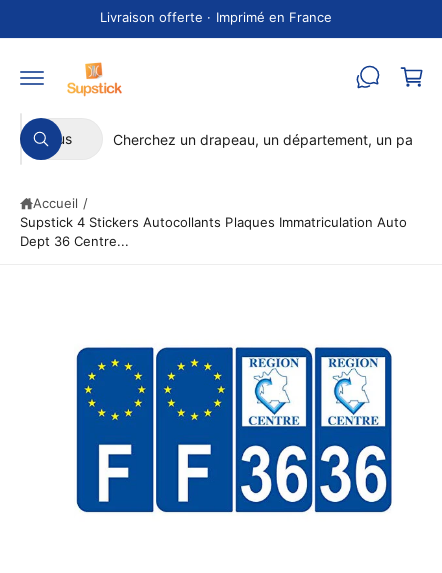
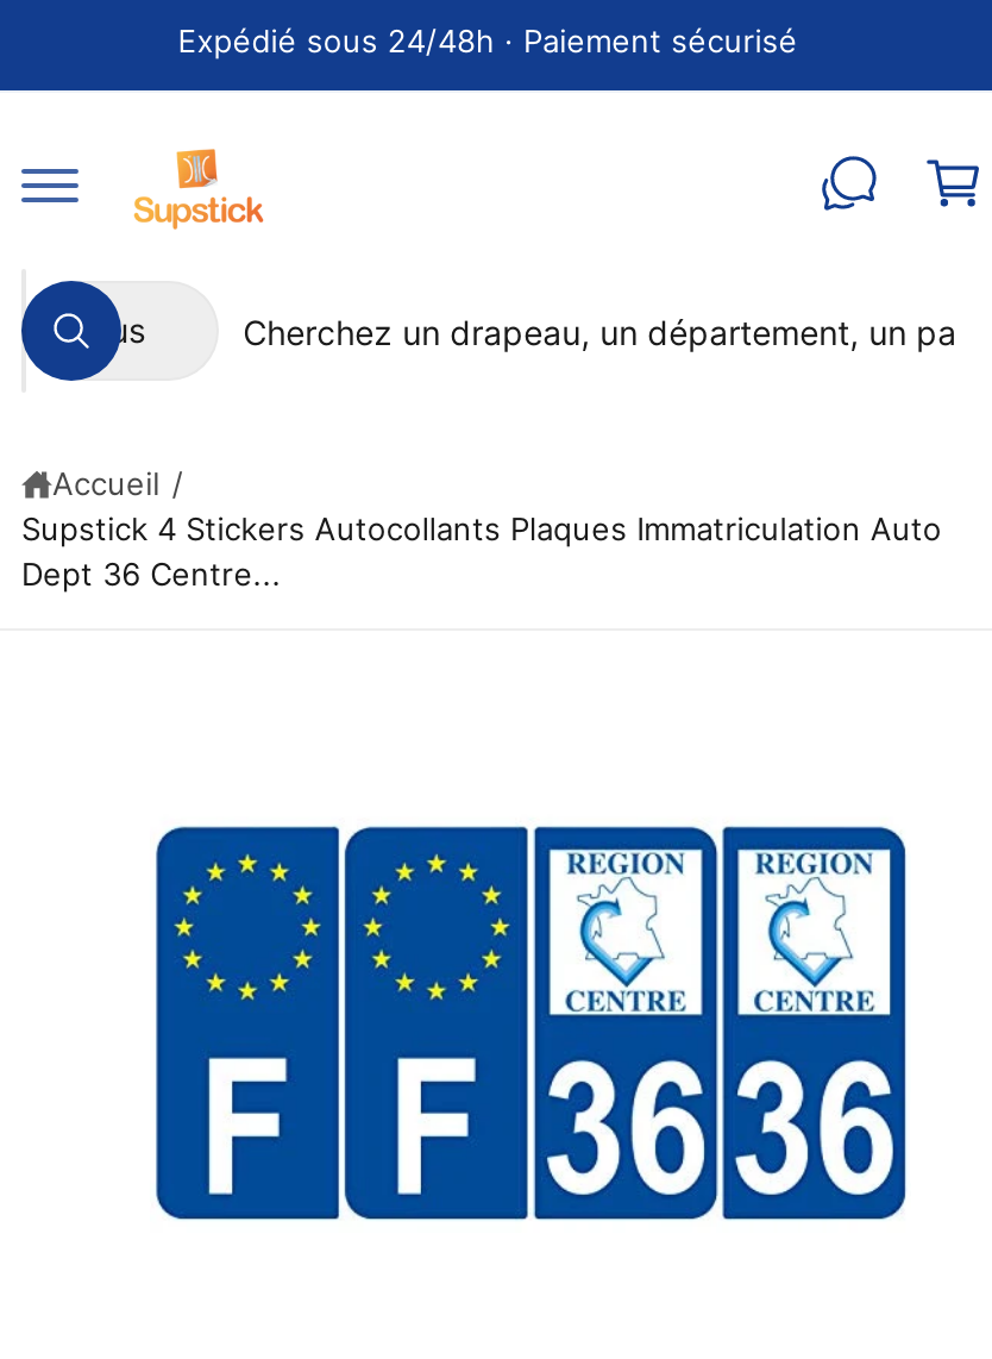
- Livraison offerte · Imprimé en France
+ Expédié sous 24/48h · Paiement sécurisé
